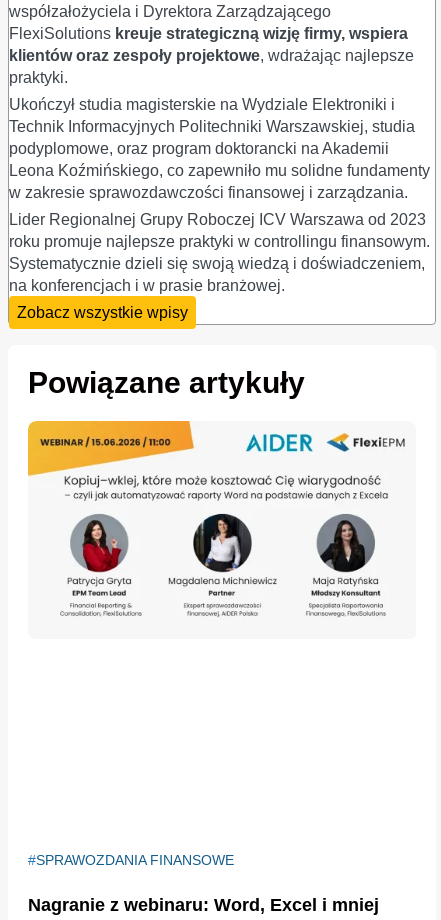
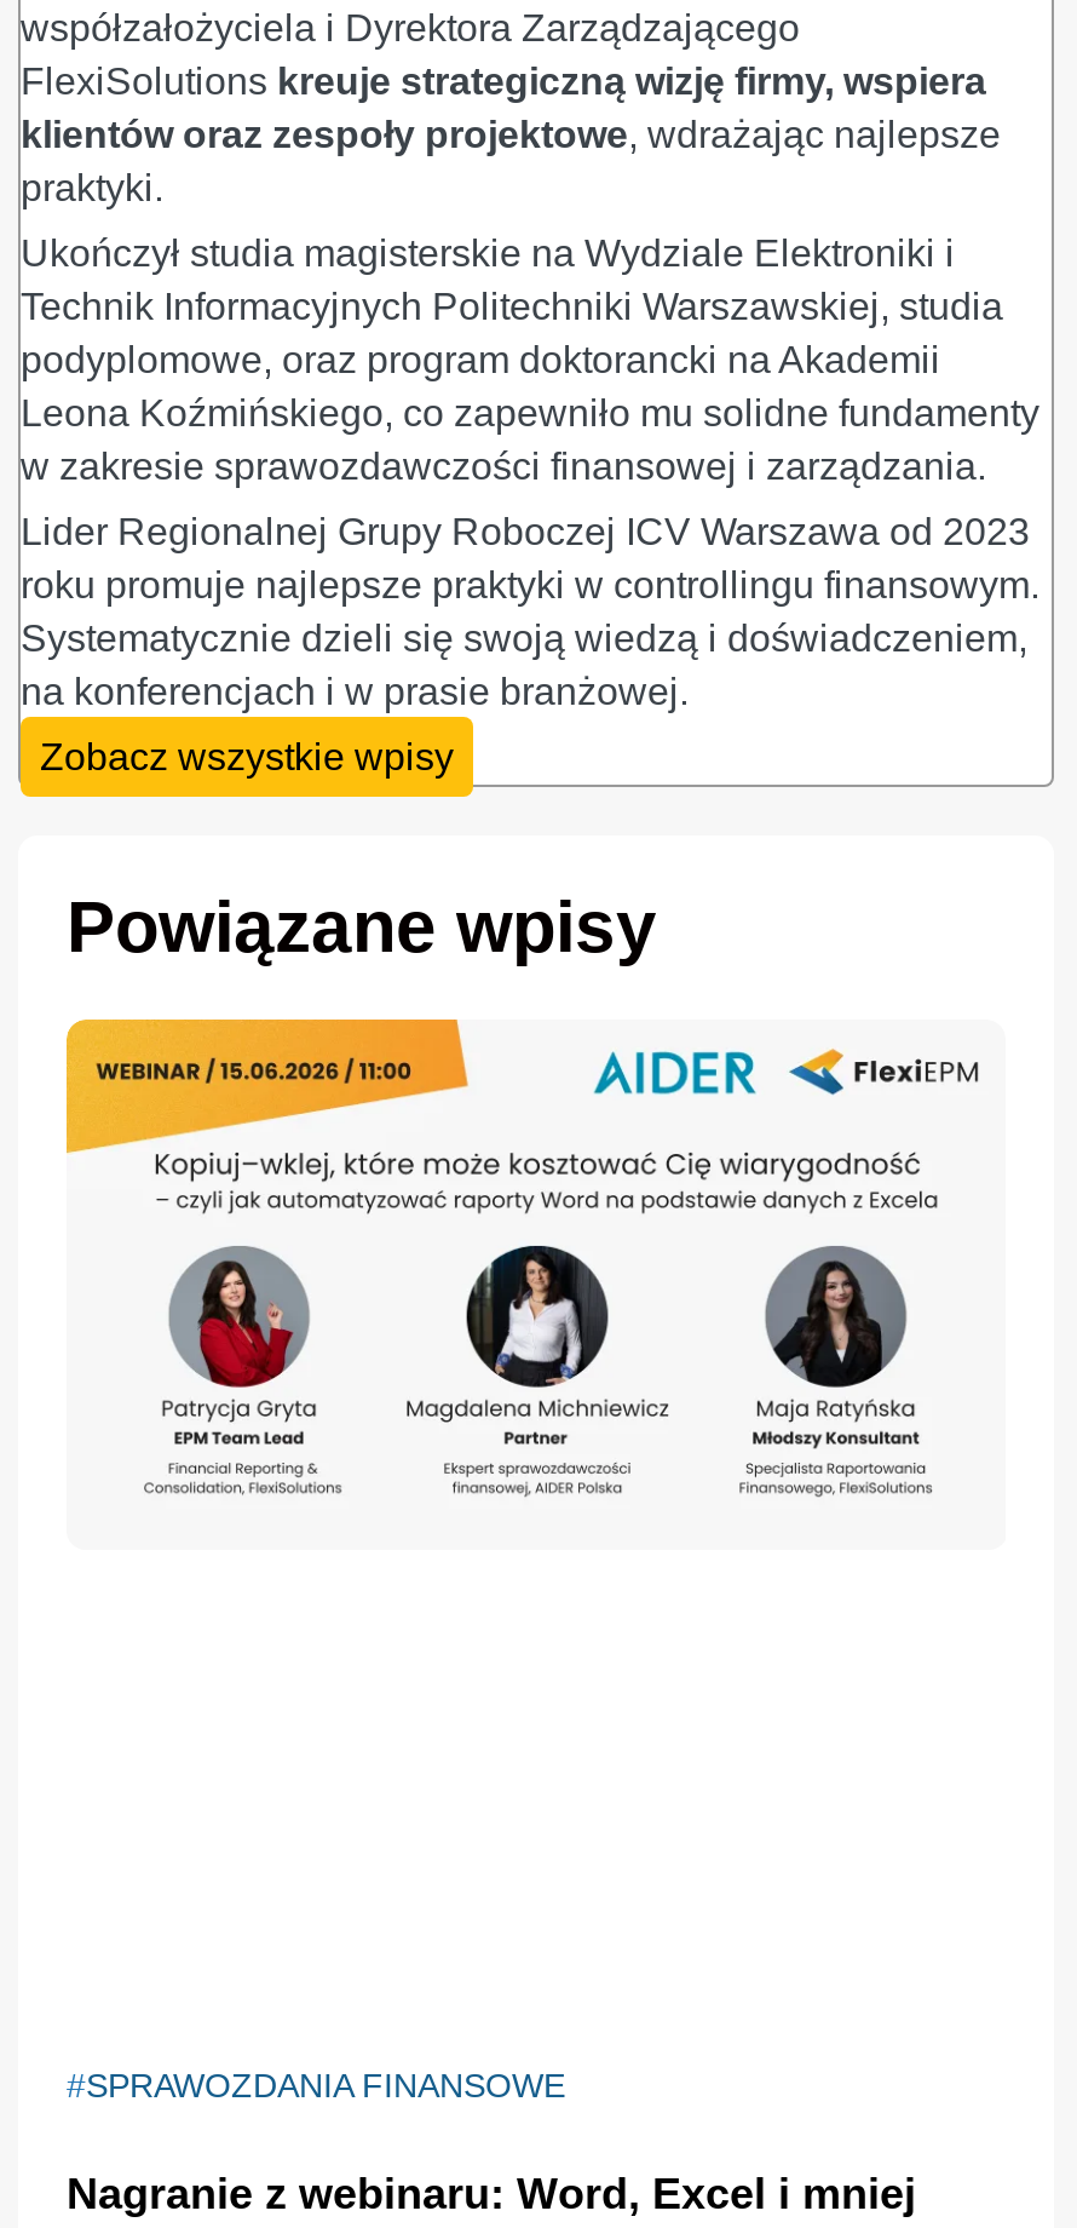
- Powiązane artykuły
+ Powiązane wpisy
